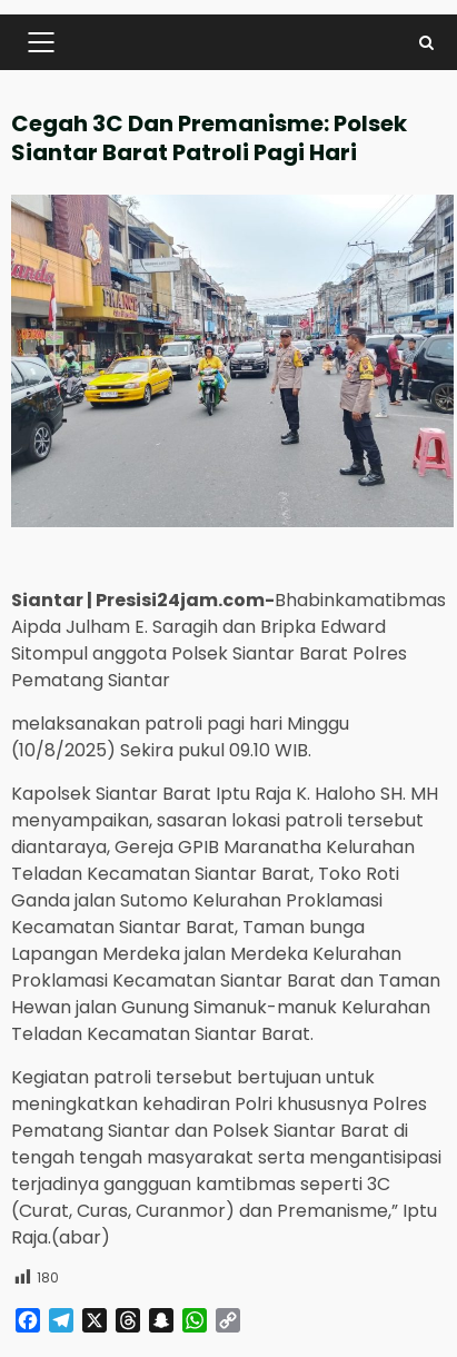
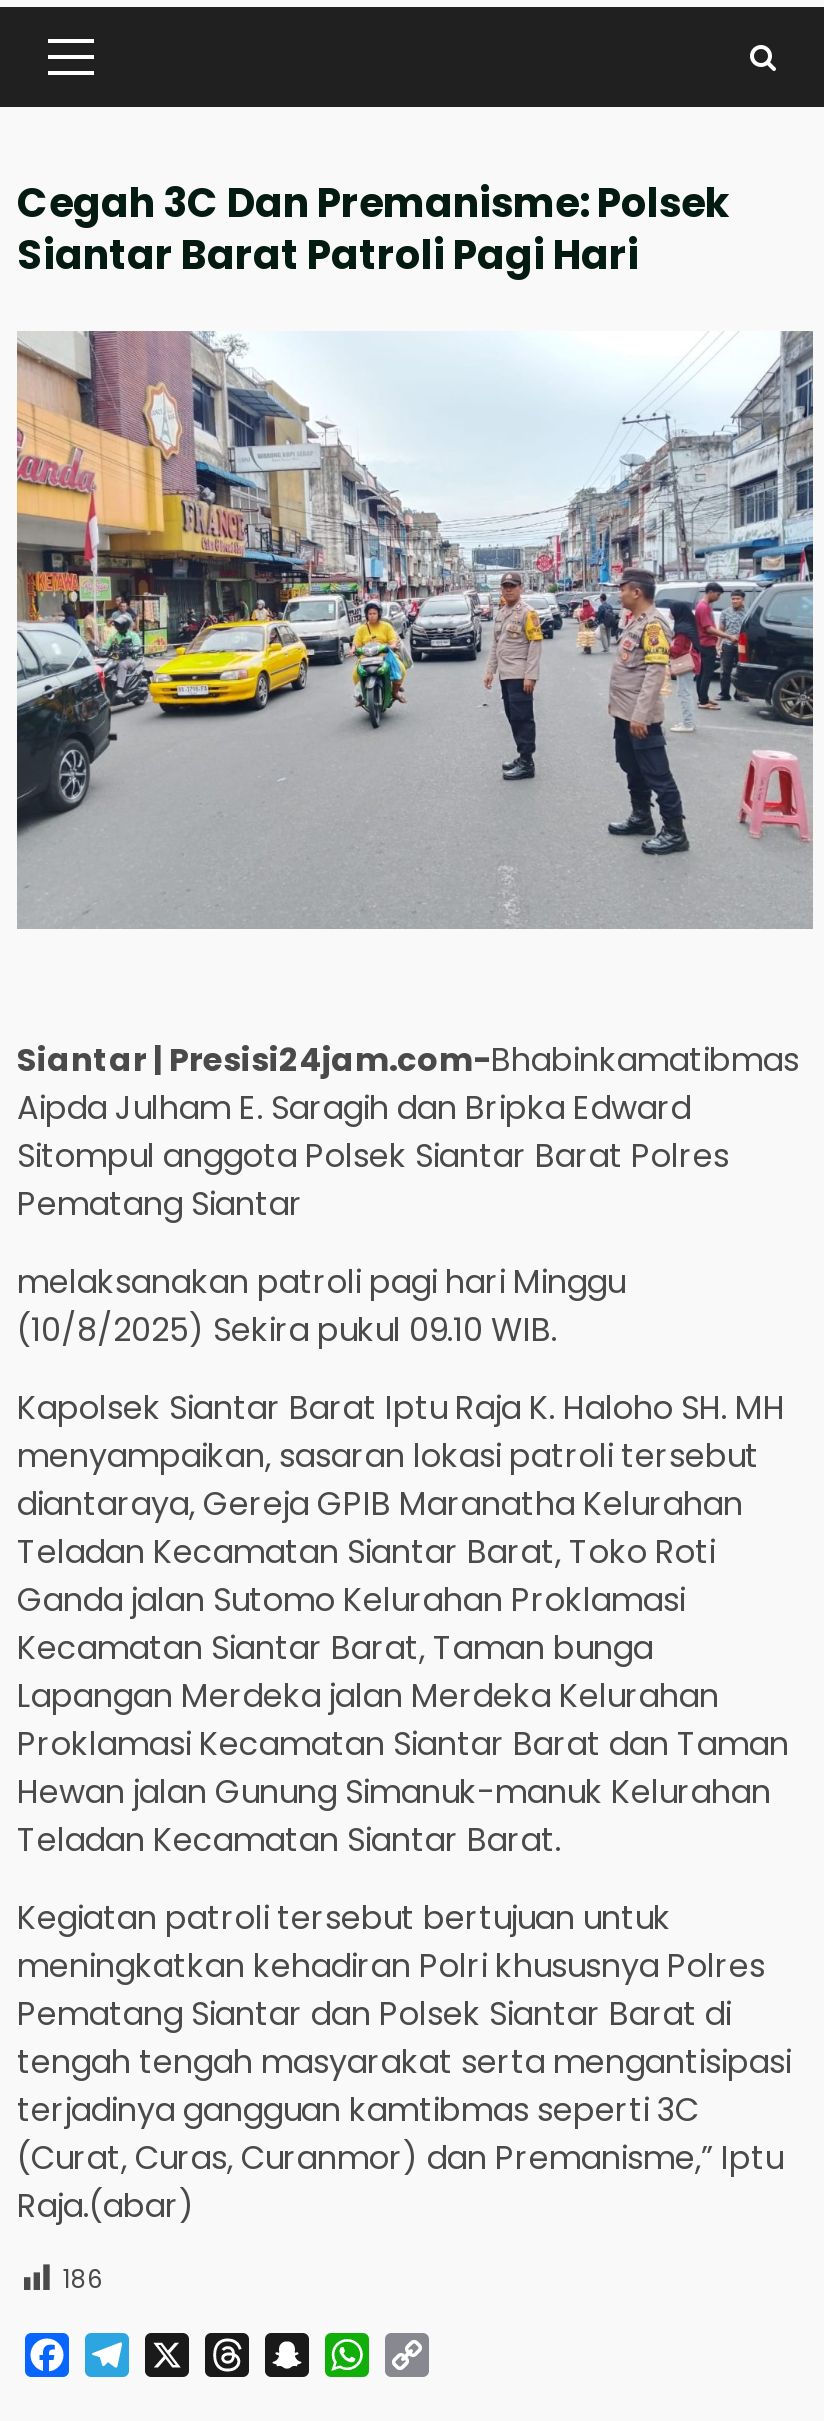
- 180
+ 186
